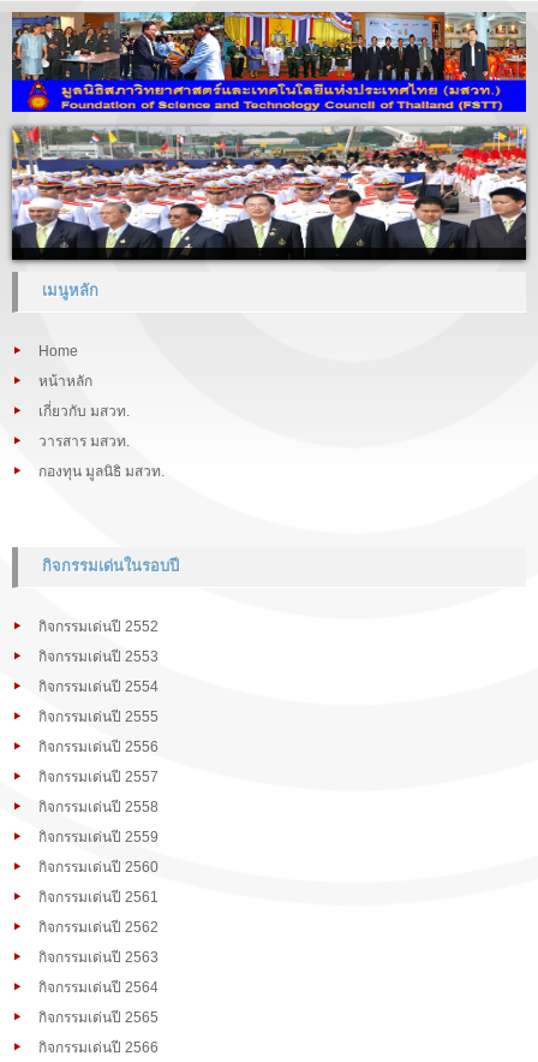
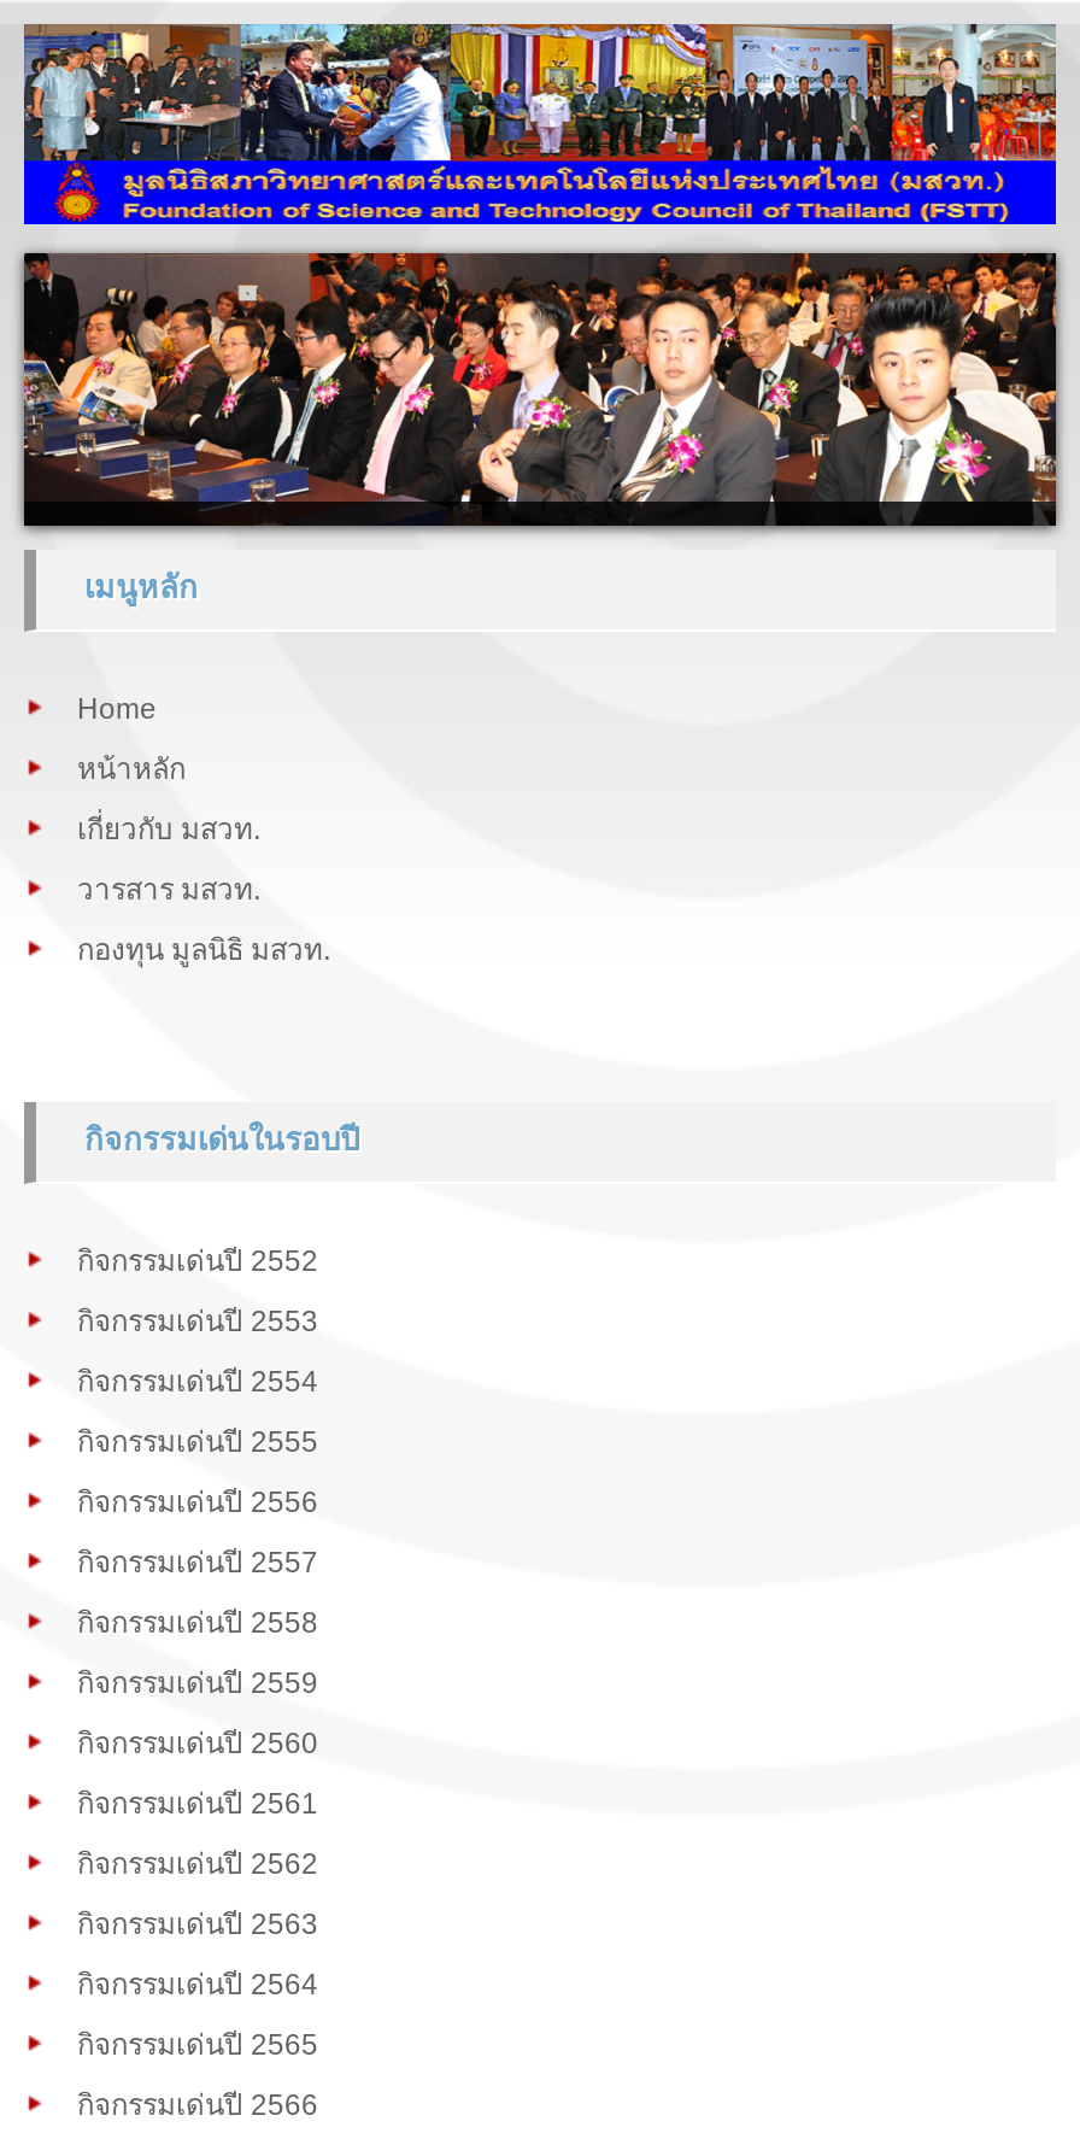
- [image]
+ [image]
